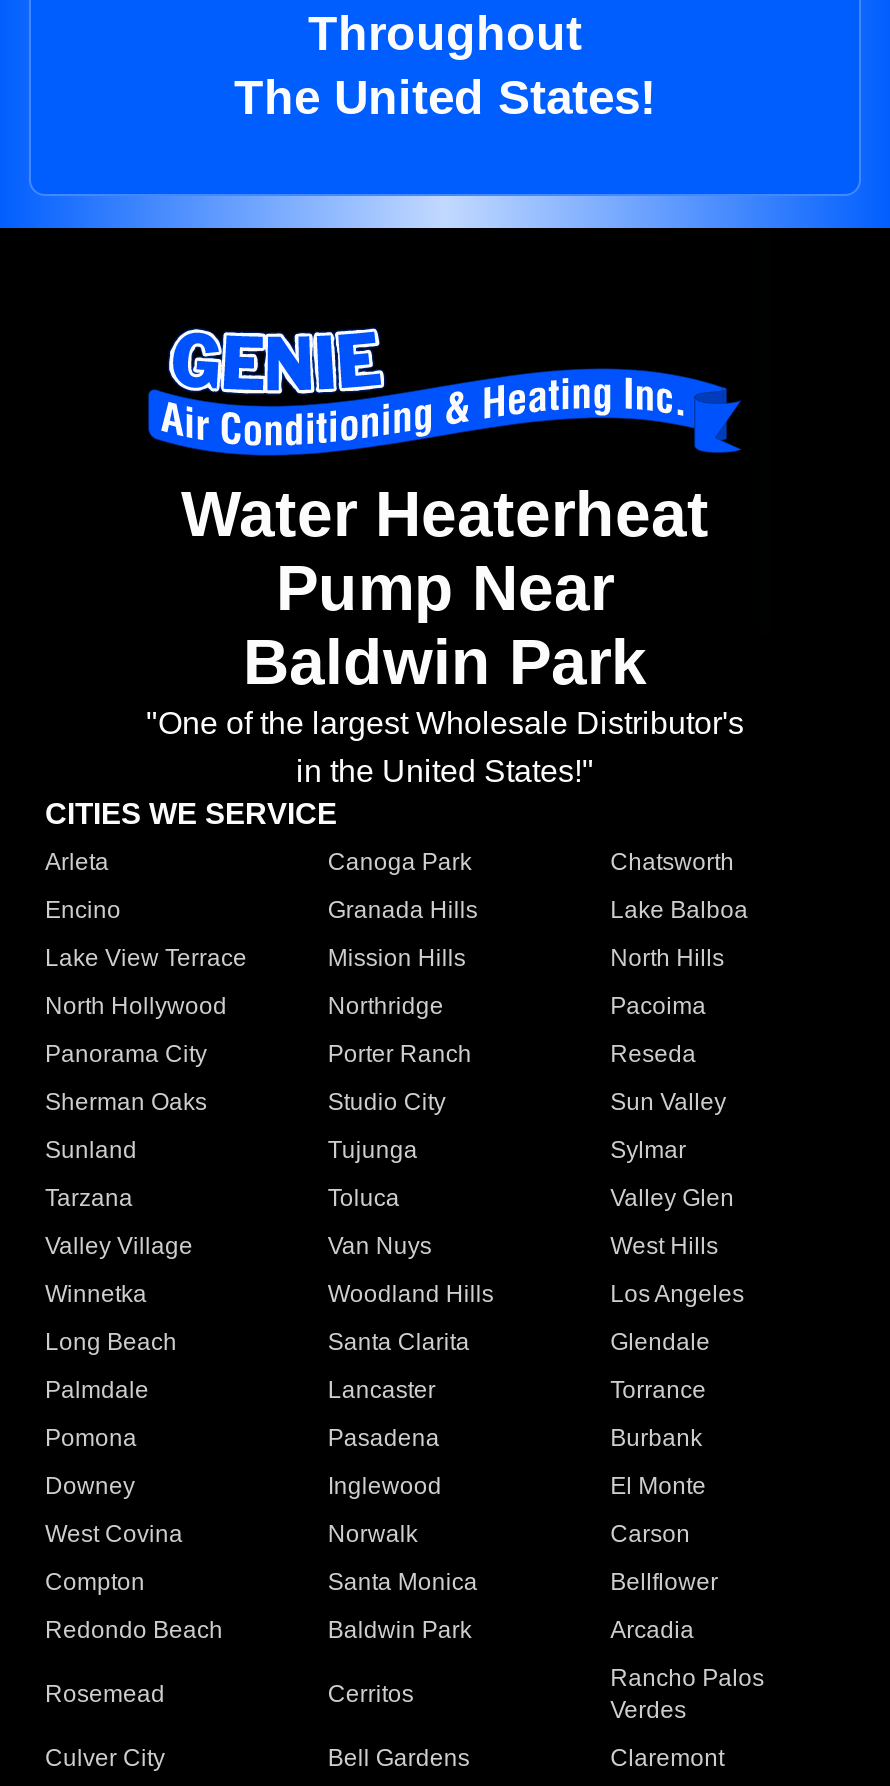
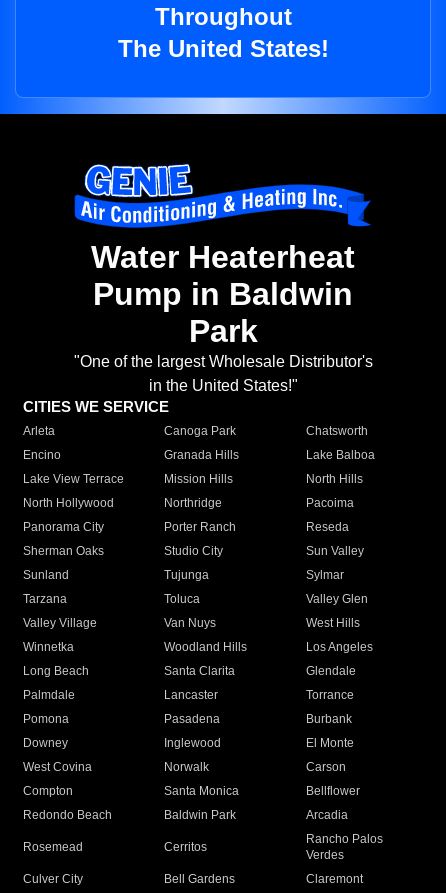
- Pump Near
- Baldwin Park
+ Pump in Baldwin
+ Park
